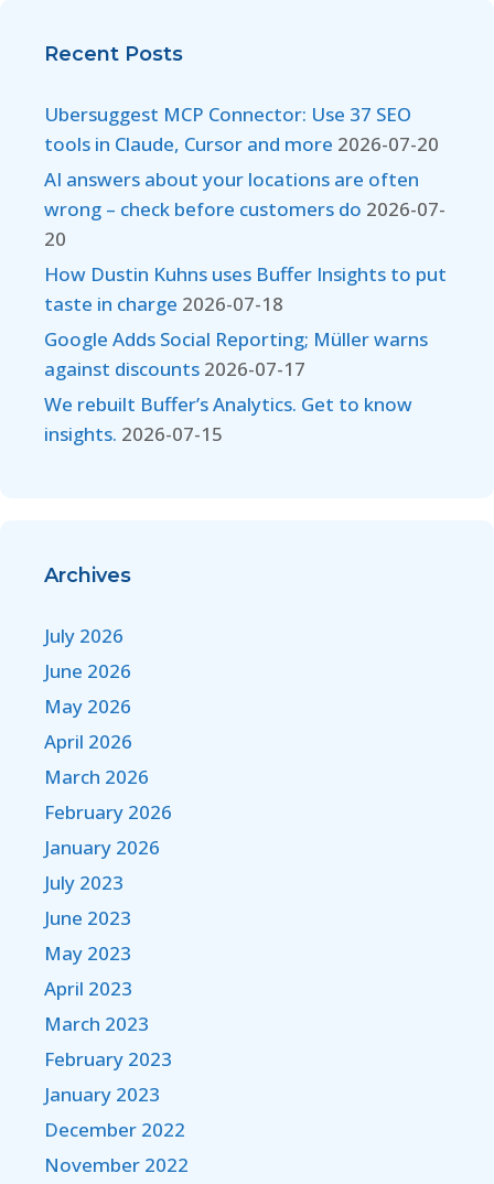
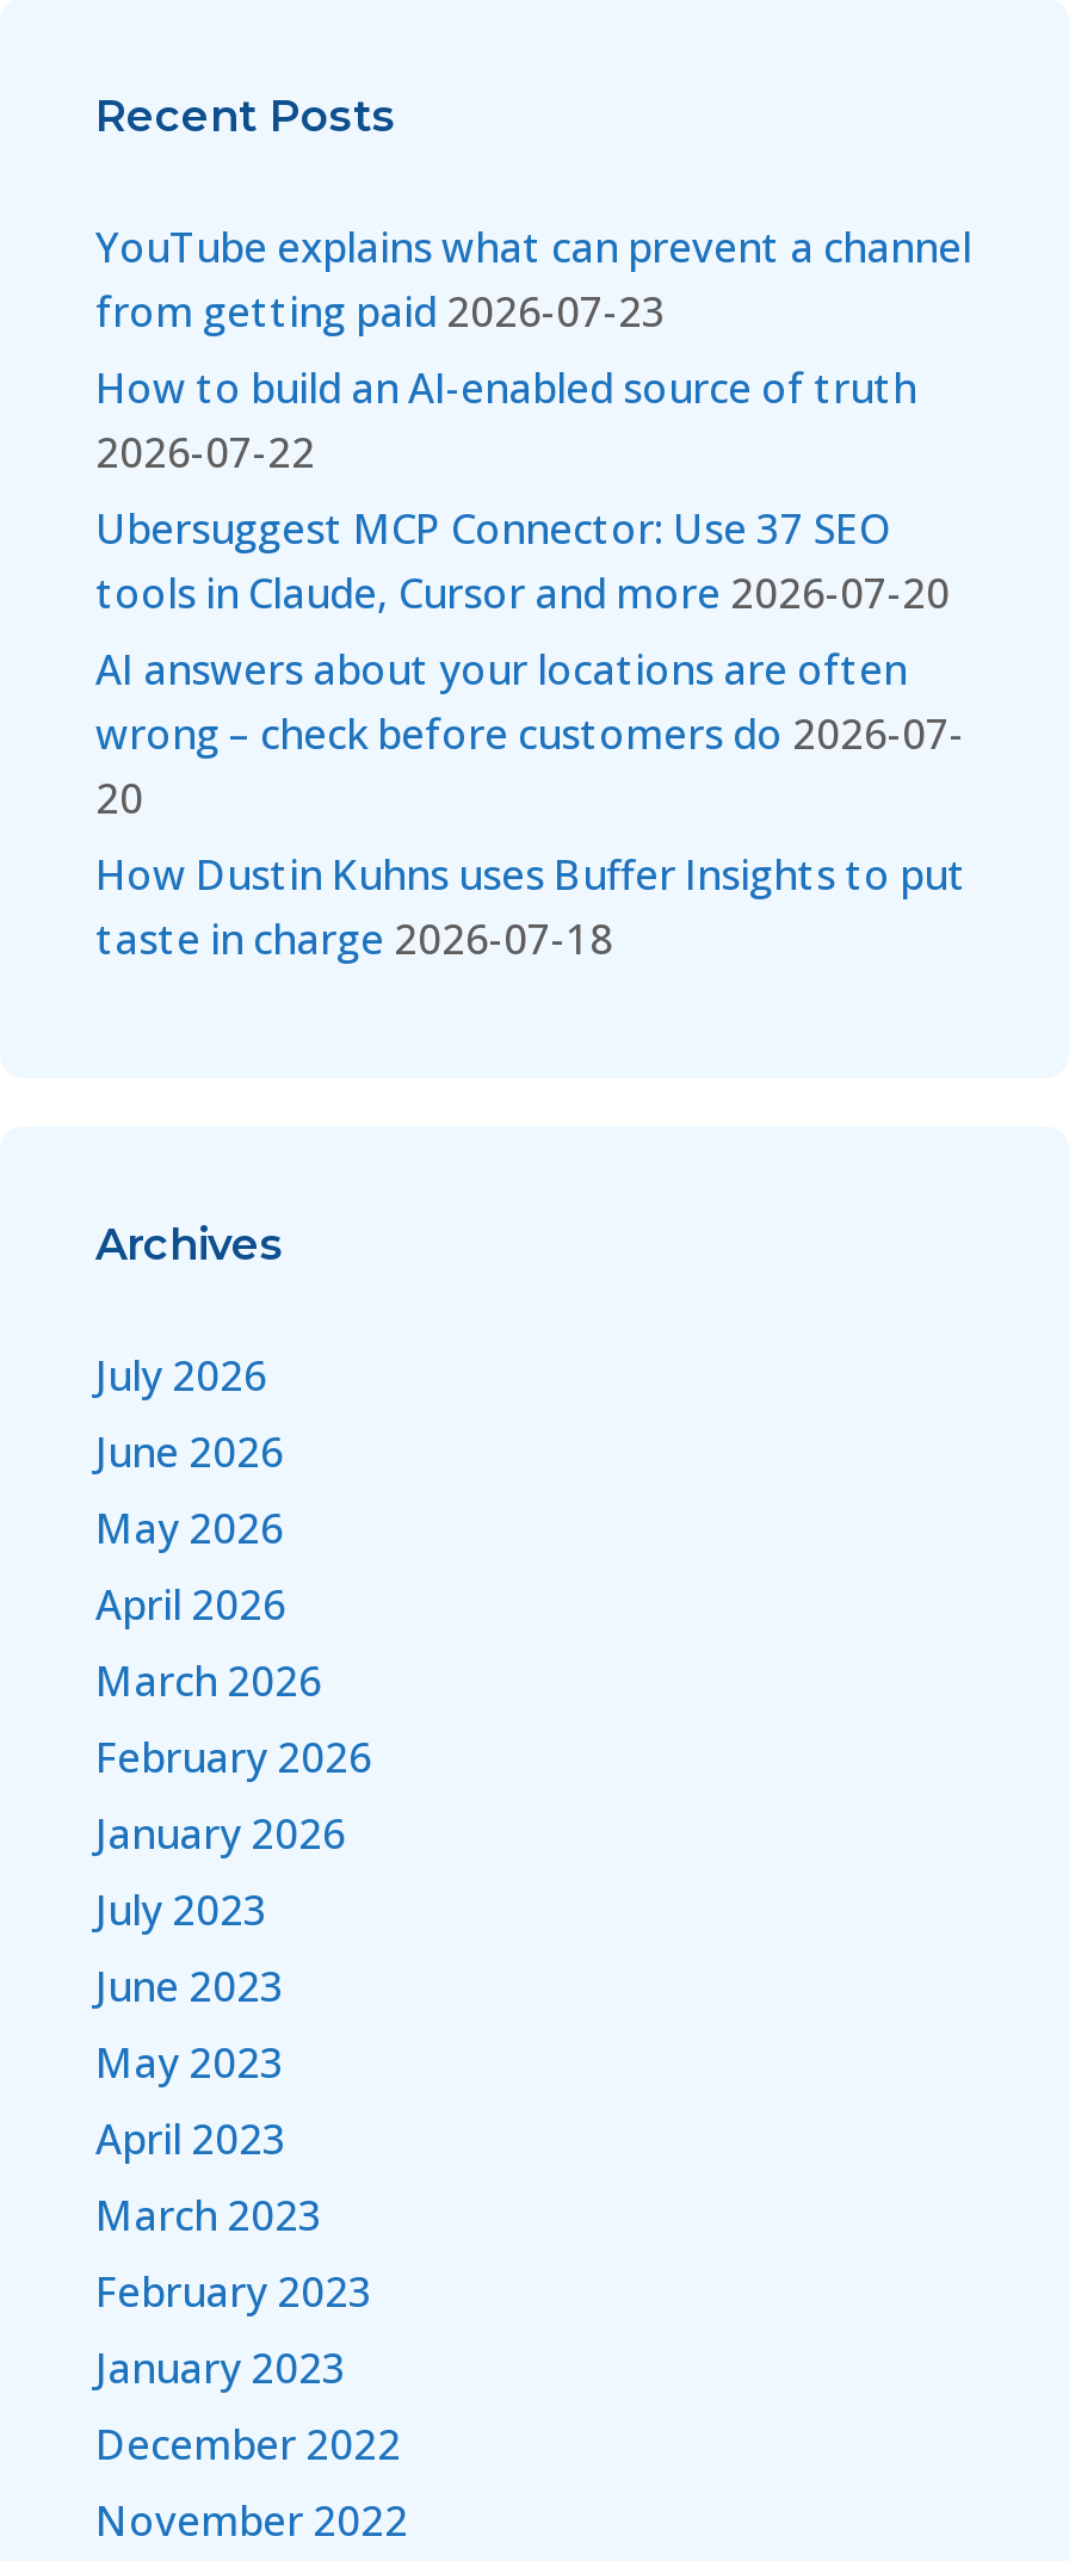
+ YouTube explains what can prevent a channel
+ from getting paid 2026-07-23
+ How to build an AI-enabled source of truth
+ 2026-07-22

moved down: Ubersuggest MCP Connector: Use 37 SEO | tools in Claude, Cursor and more 2026-07-20 | AI answers about your locations are often | wrong – check before customers do 2026-07- | 20 | How Dustin Kuhns uses Buffer Insights to put | taste in charge 2026-07-18

- Google Adds Social Reporting; Müller warns
- against discounts 2026-07-17
- We rebuilt Buffer’s Analytics. Get to know
- insights. 2026-07-15
